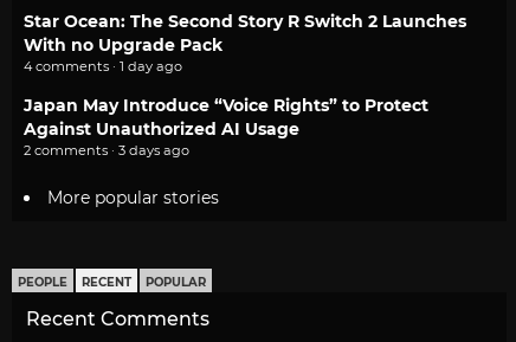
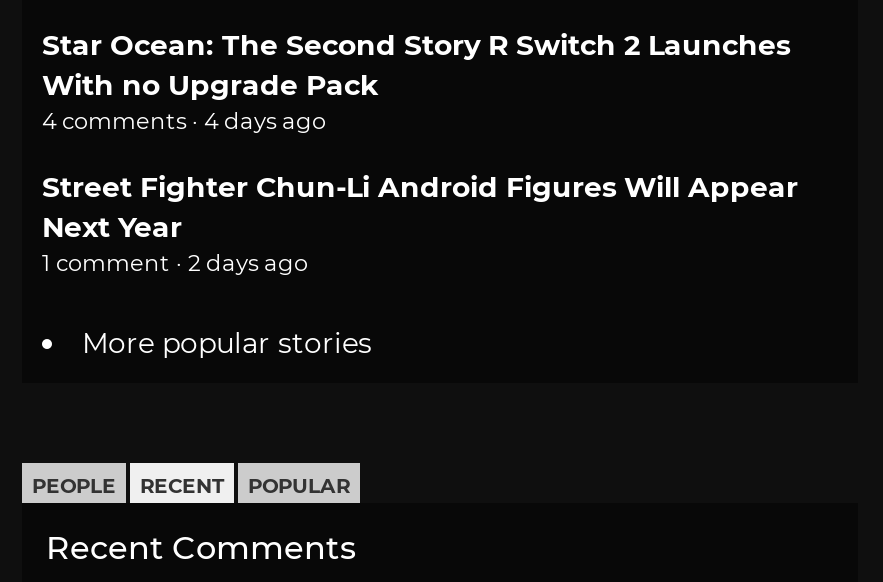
- 4 comments · 1 day ago
+ 4 comments · 4 days ago

- Japan May Introduce “Voice Rights” to Protect
- Against Unauthorized AI Usage
- 2 comments · 3 days ago
+ Street Fighter Chun-Li Android Figures Will Appear
+ Next Year
+ 1 comment · 2 days ago
